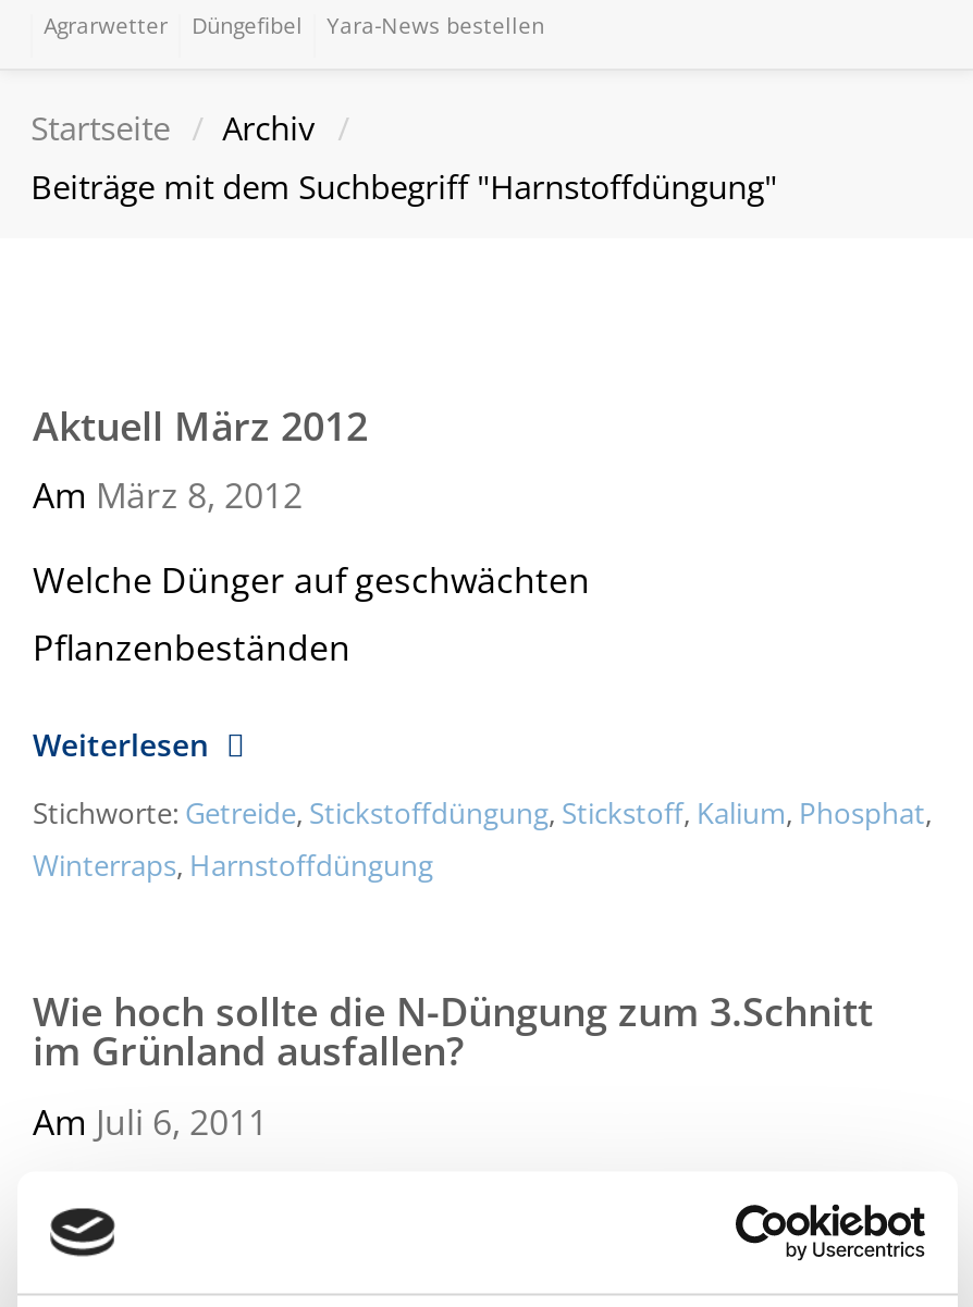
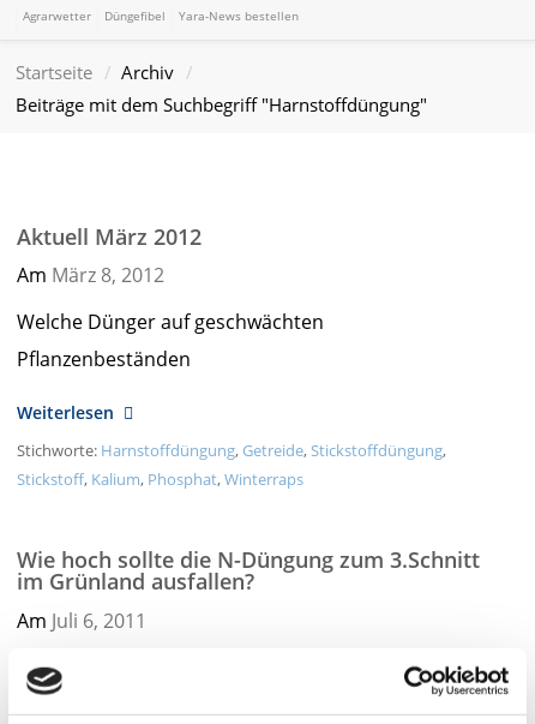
- Stichworte: Getreide, Stickstoffdüngung, Stickstoff, Kalium, Phosphat,
- Winterraps, Harnstoffdüngung
+ Stichworte: Harnstoffdüngung, Getreide, Stickstoffdüngung,
+ Stickstoff, Kalium, Phosphat, Winterraps
